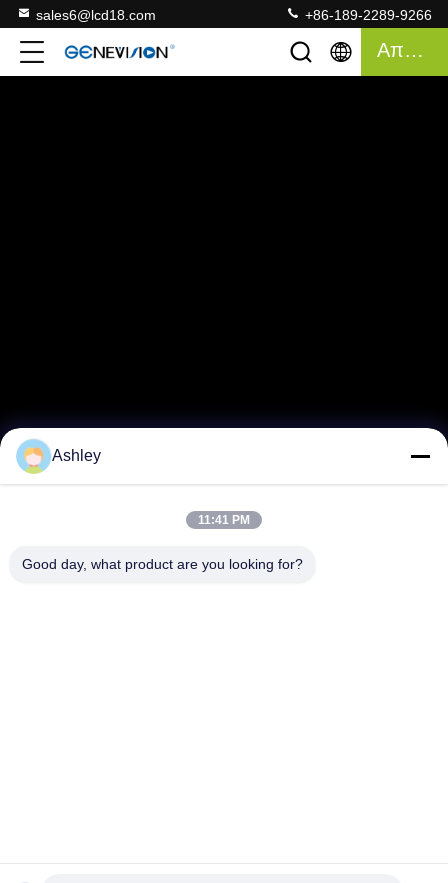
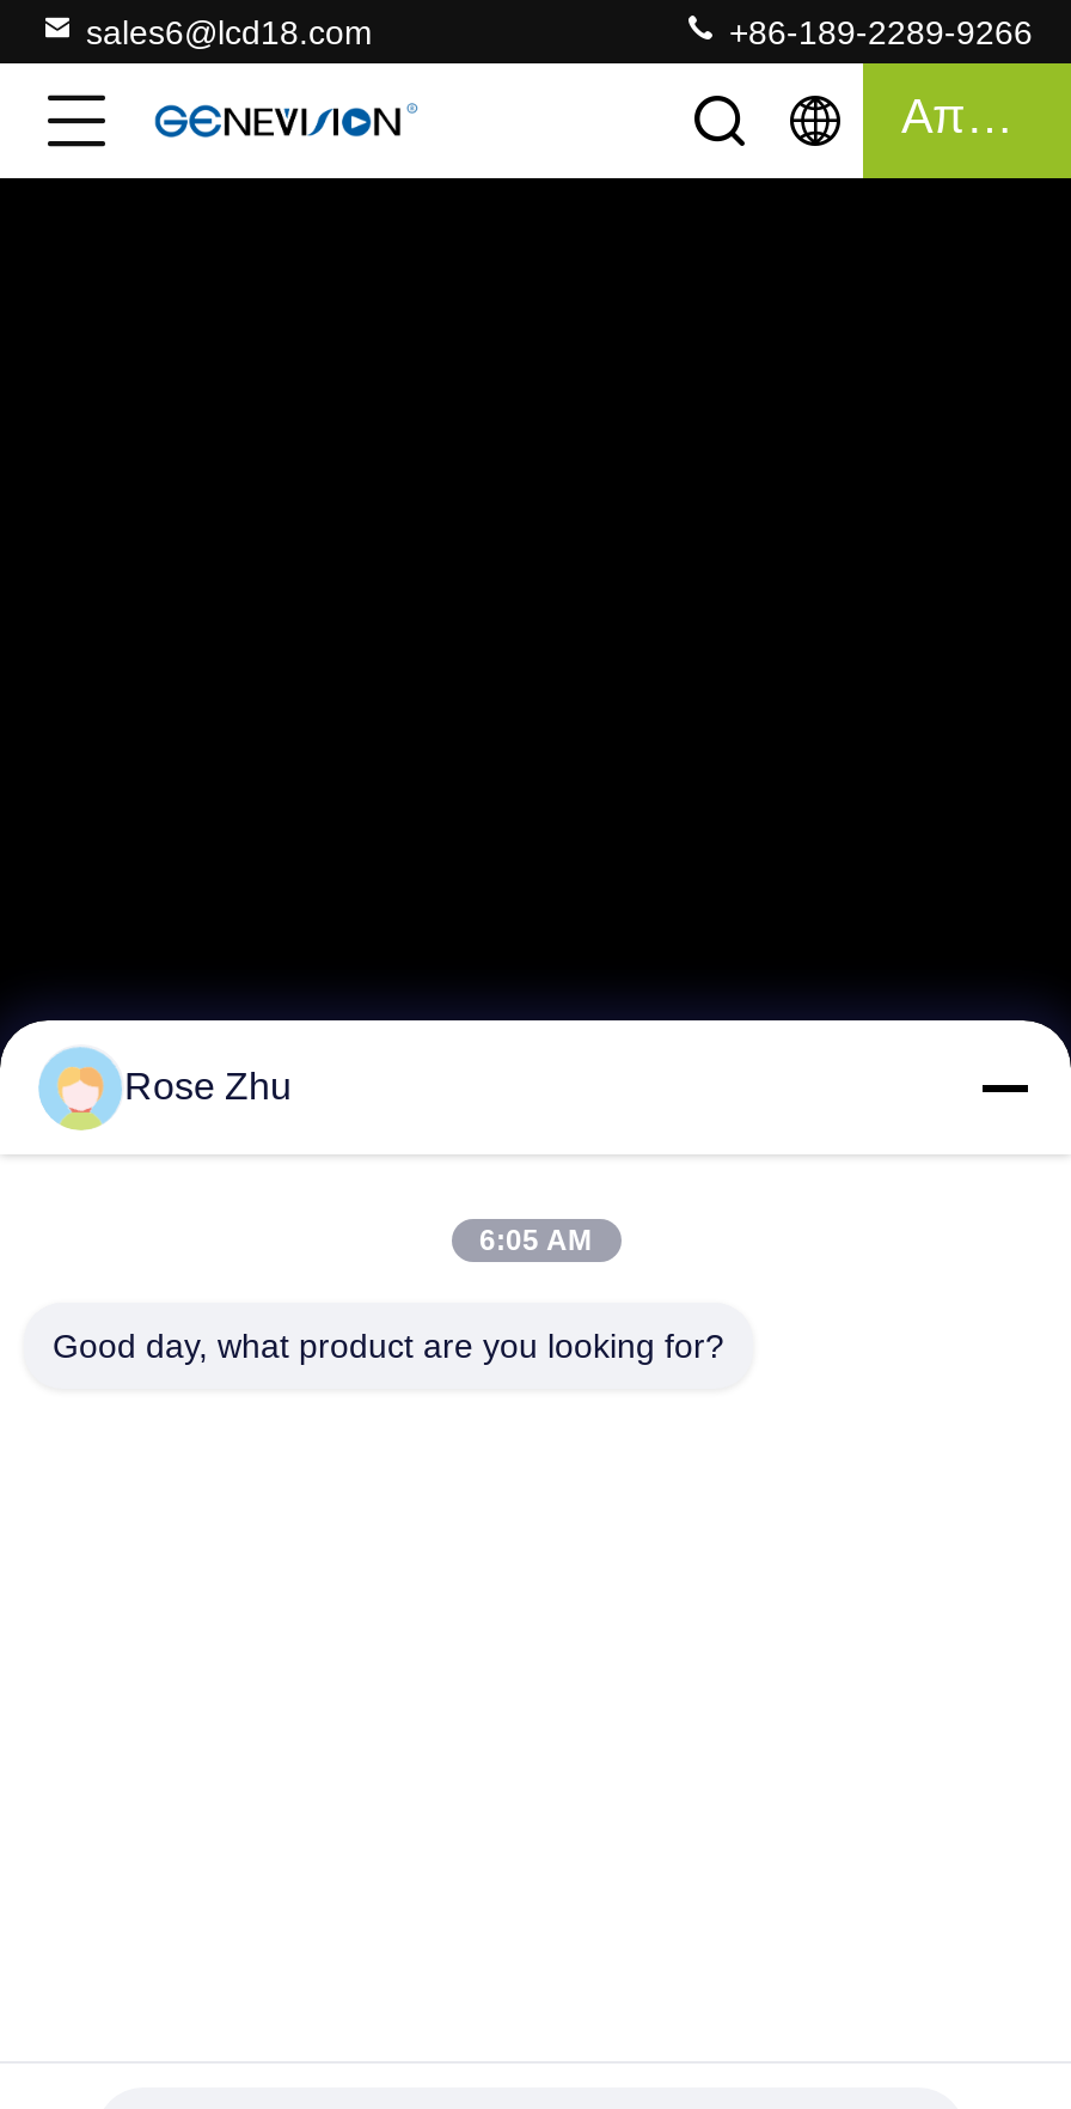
- Ashley
+ Rose Zhu

- 11:41 PM
+ 6:05 AM
